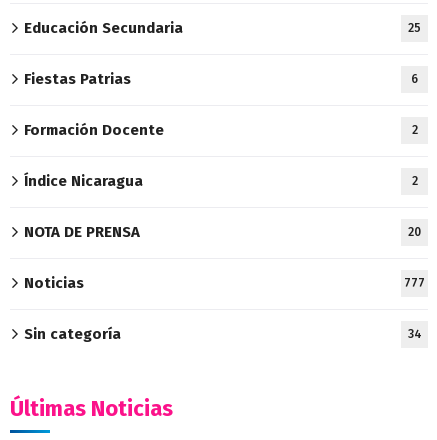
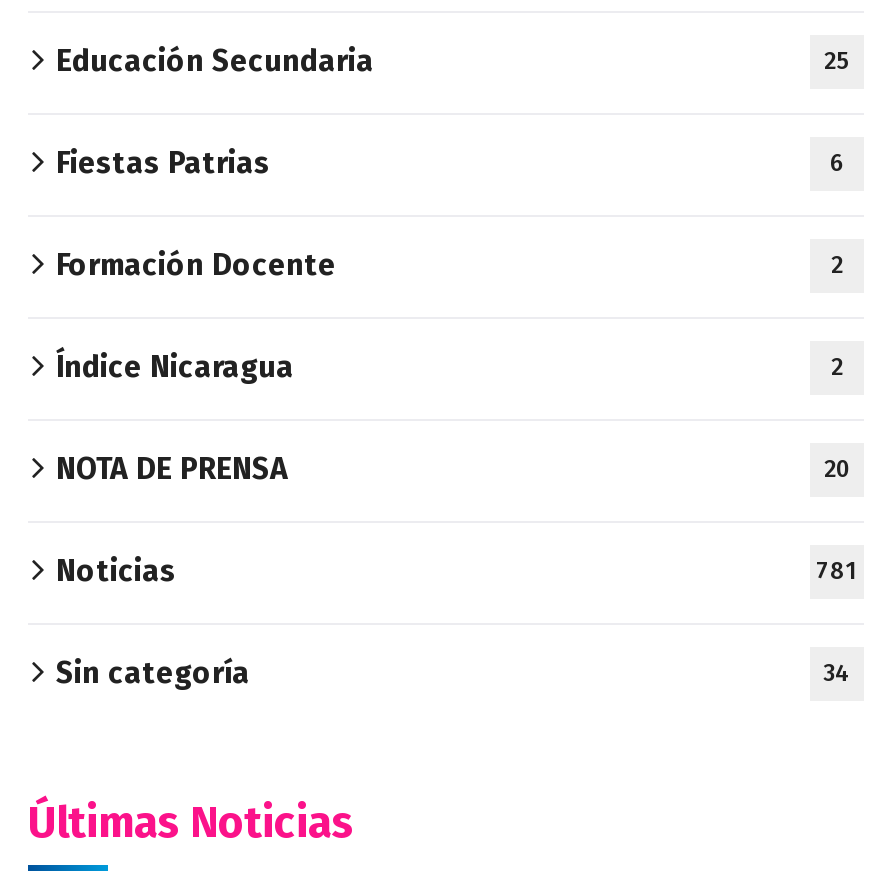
- 777
+ 781
